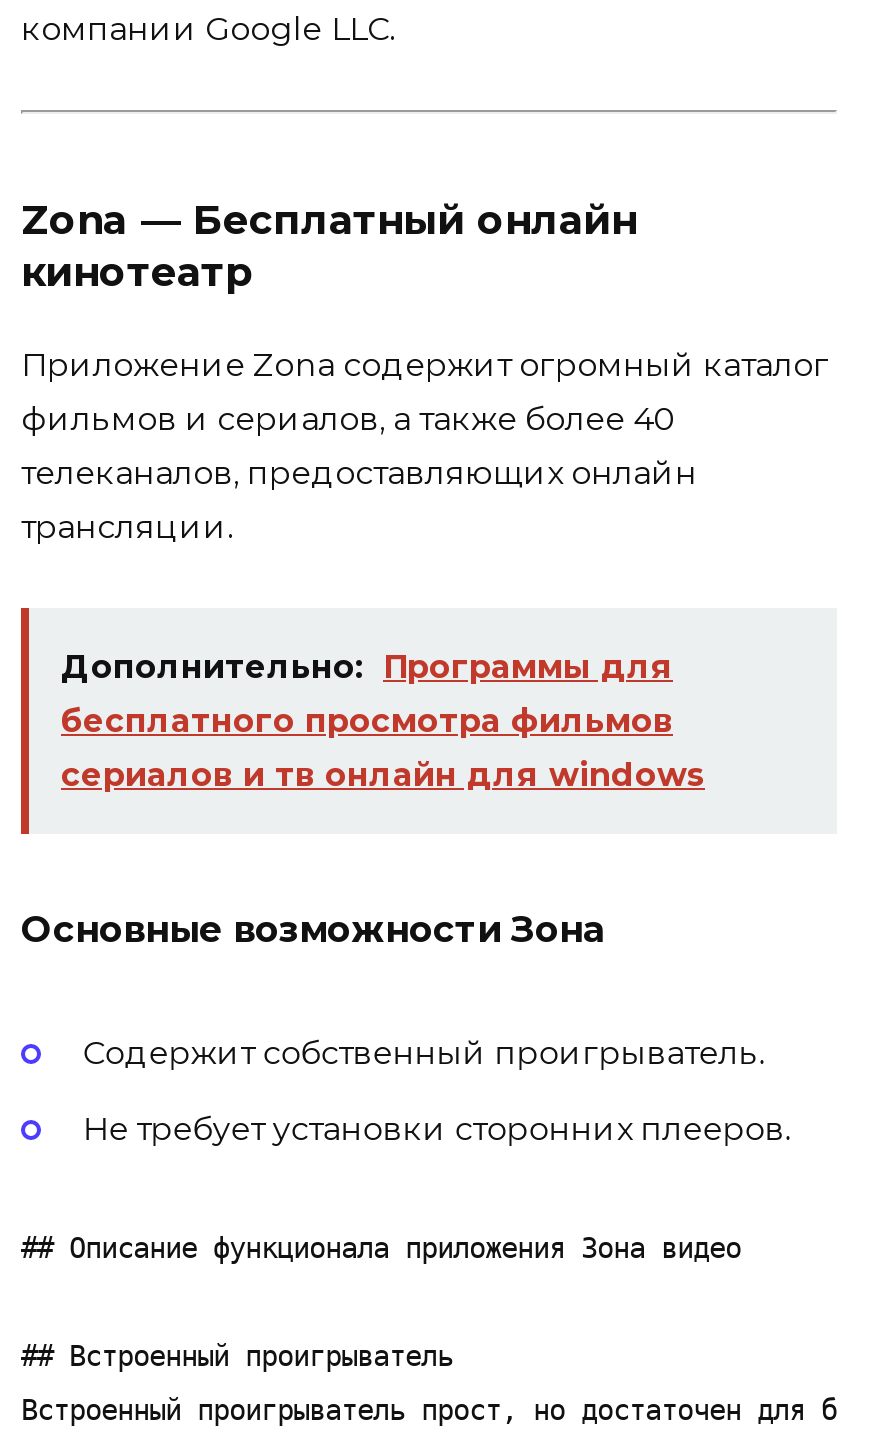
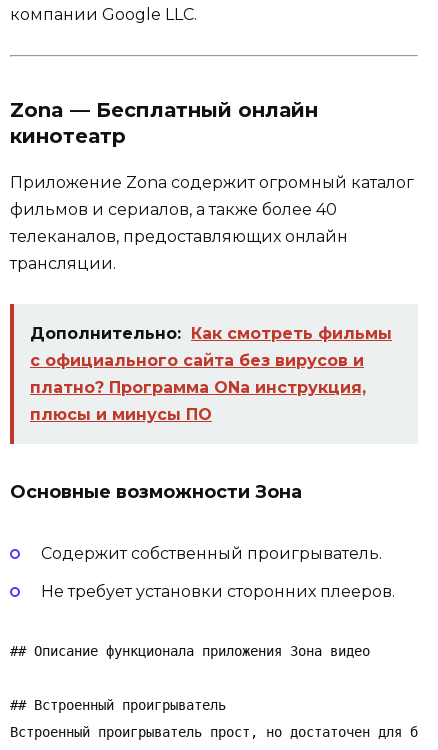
- Дополнительно: Программы для
- бесплатного просмотра фильмов
- сериалов и тв онлайн для windows
+ Дополнительно: Как смотреть фильмы
+ с официального сайта без вирусов и
+ платно? Программа ONa инструкция,
+ плюсы и минусы ПО
